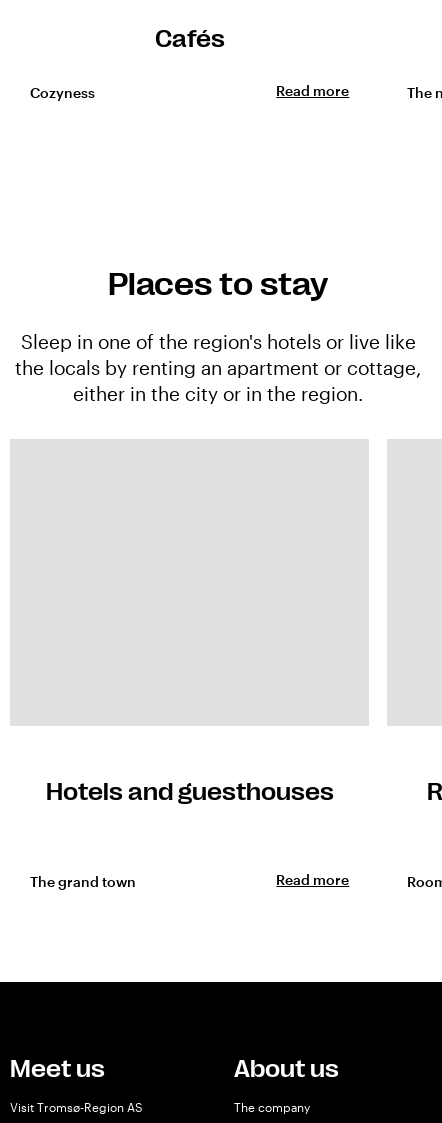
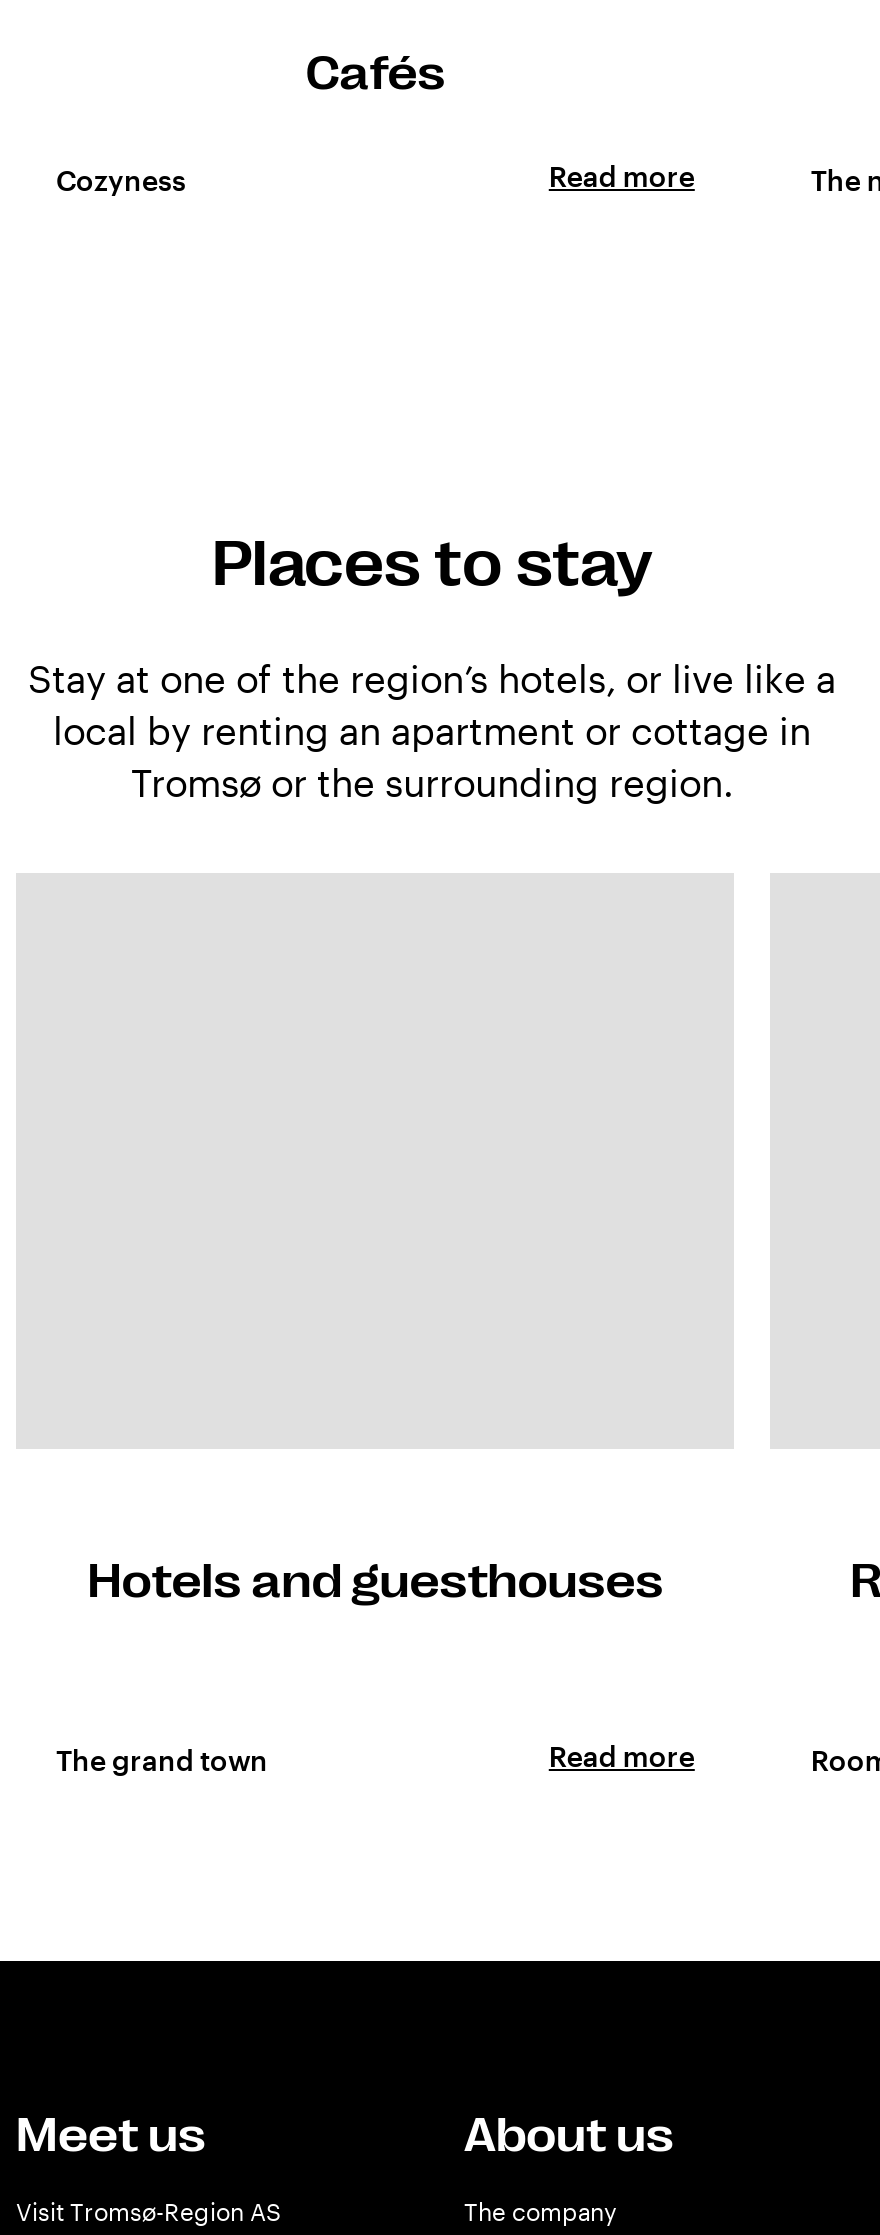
- Sleep in one of the region's hotels or live like
- the locals by renting an apartment or cottage,
- either in the city or in the region.
+ Stay at one of the region’s hotels, or live like a
+ local by renting an apartment or cottage in
+ Tromsø or the surrounding region.
